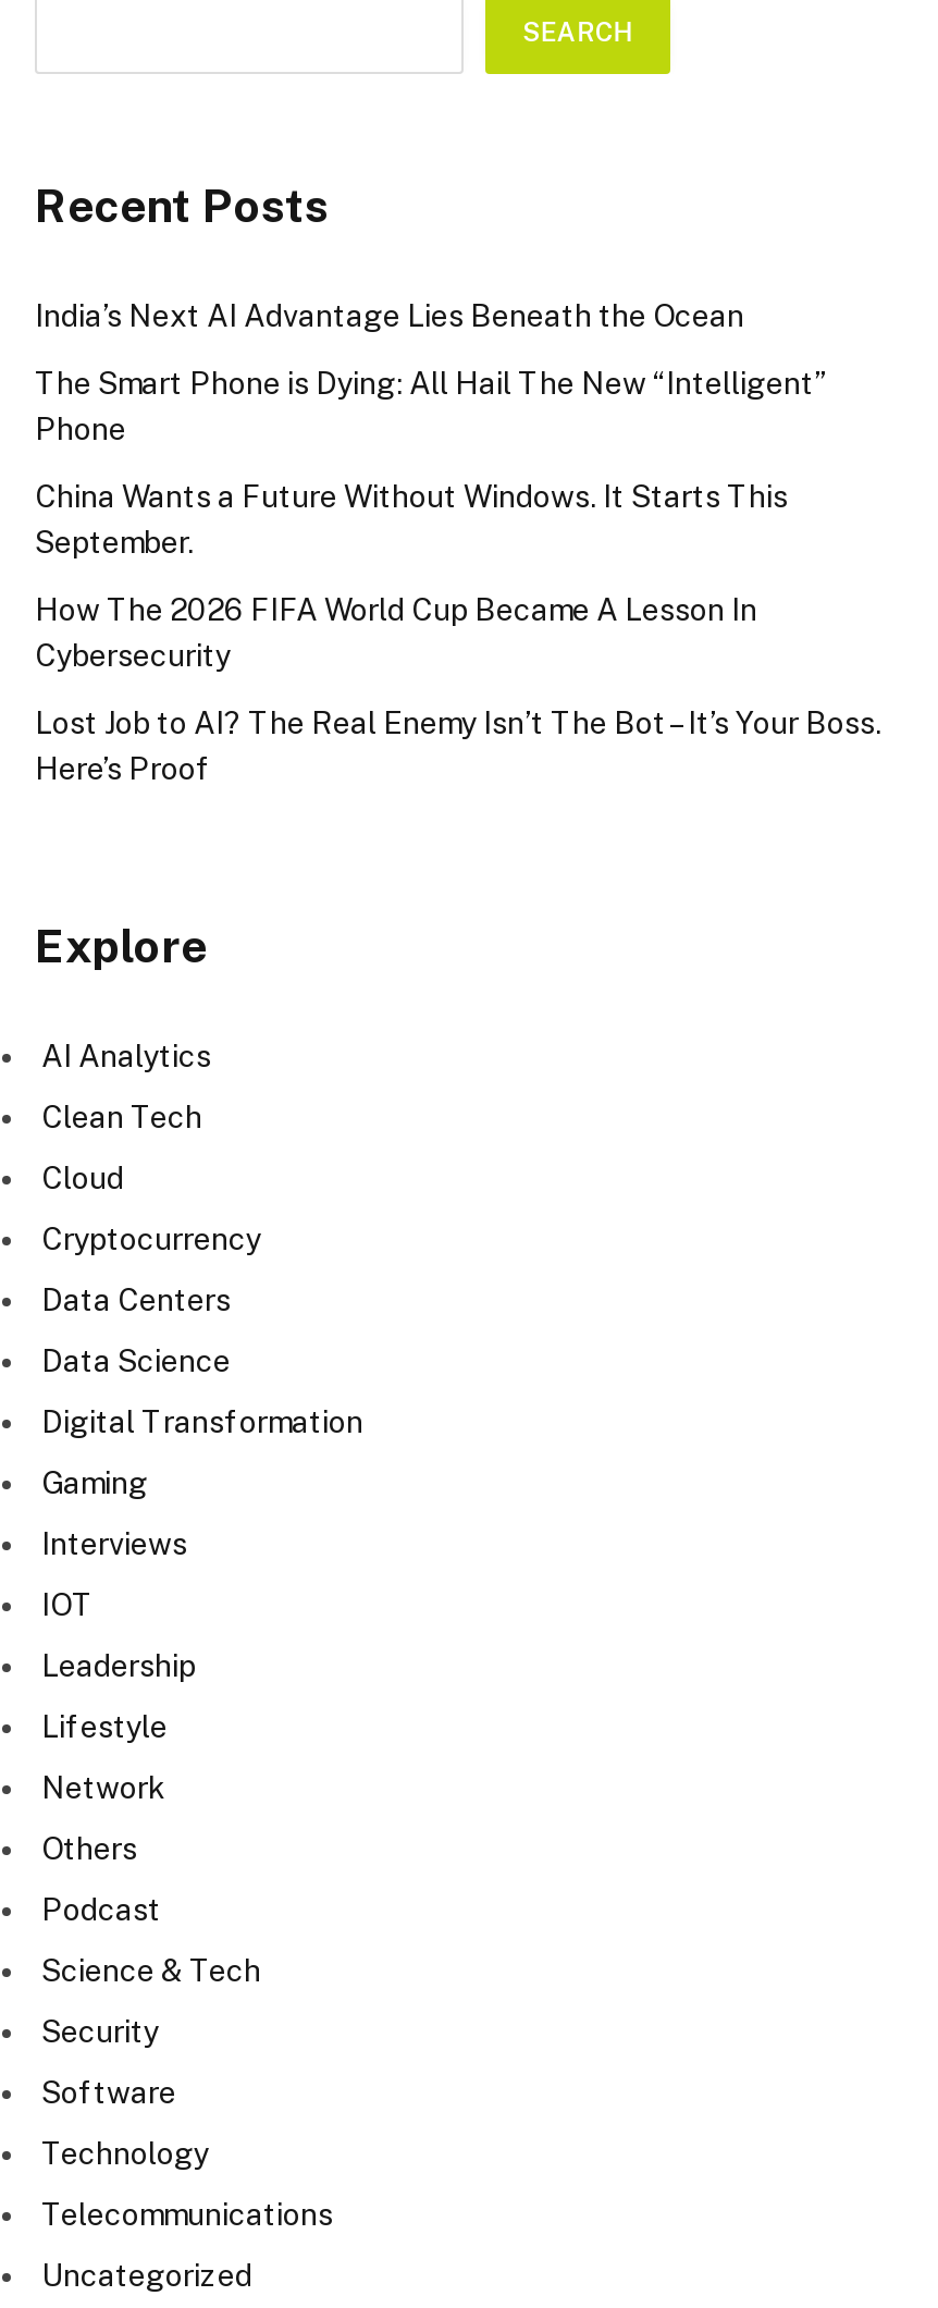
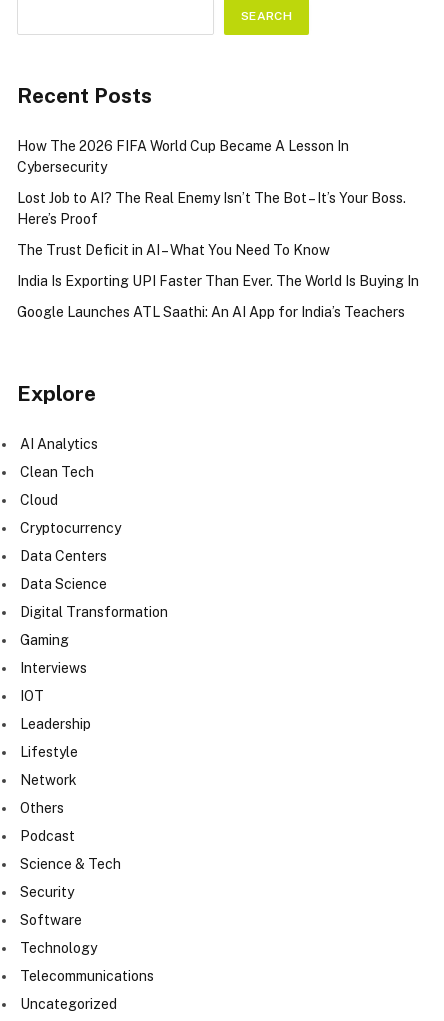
- India’s Next AI Advantage Lies Beneath the Ocean
- The Smart Phone is Dying: All Hail The New “Intelligent”
- Phone
- China Wants a Future Without Windows. It Starts This
- September.

moved up: How The 2026 FIFA World Cup Became A Lesson In | Cybersecurity | Lost Job to AI? The Real Enemy Isn’t The Bot – It’s Your Boss. | Here’s Proof

+ The Trust Deficit in AI – What You Need To Know
+ India Is Exporting UPI Faster Than Ever. The World Is Buying In
+ Google Launches ATL Saathi: An AI App for India’s Teachers
